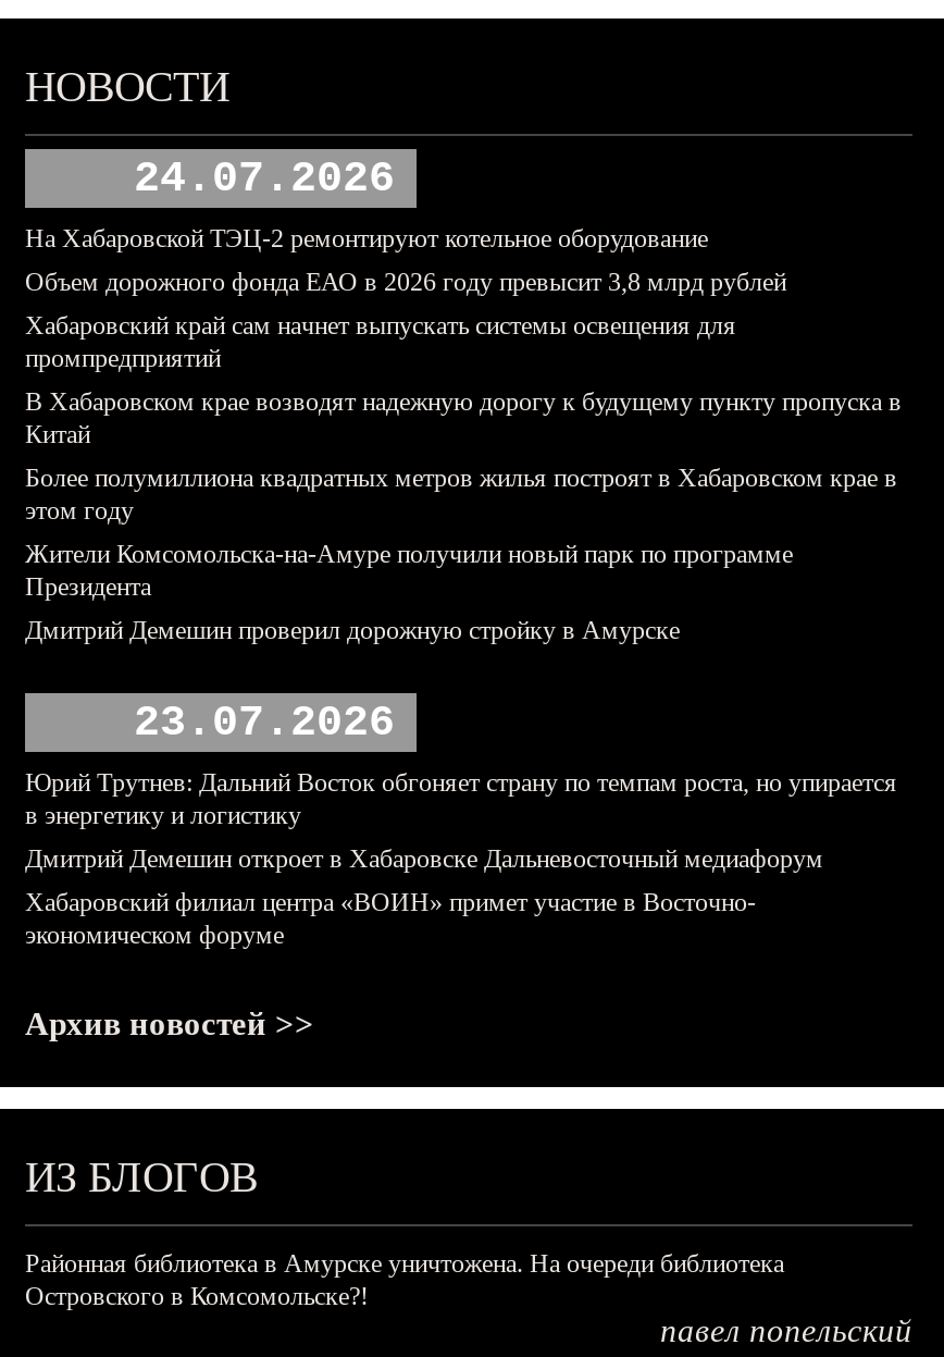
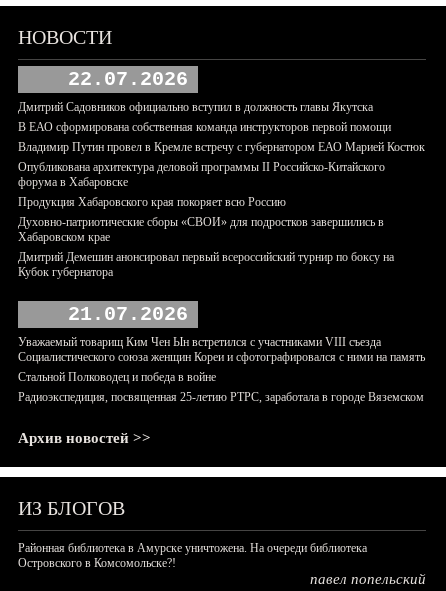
- 24.07.2026
- На Хабаровской ТЭЦ-2 ремонтируют котельное оборудование
- Объем дорожного фонда ЕАО в 2026 году превысит 3,8 млрд рублей
- Хабаровский край сам начнет выпускать системы освещения для
- промпредприятий
- В Хабаровском крае возводят надежную дорогу к будущему пункту пропуска в
- Китай
- Более полумиллиона квадратных метров жилья построят в Хабаровском крае в
- этом году
- Жители Комсомольска-на-Амуре получили новый парк по программе
- Президента
- Дмитрий Демешин проверил дорожную стройку в Амурске
+ 22.07.2026
+ Дмитрий Садовников официально вступил в должность главы Якутска
+ В ЕАО сформирована собственная команда инструкторов первой помощи
+ Владимир Путин провел в Кремле встречу с губернатором ЕАО Марией Костюк
+ Опубликована архитектура деловой программы II Российско-Китайского
+ форума в Хабаровске
+ Продукция Хабаровского края покоряет всю Россию
+ Духовно-патриотические сборы «СВОИ» для подростков завершились в
+ Хабаровском крае
+ Дмитрий Демешин анонсировал первый всероссийский турнир по боксу на
+ Кубок губернатора

- 23.07.2026
- Юрий Трутнев: Дальний Восток обгоняет страну по темпам роста, но упирается
- в энергетику и логистику
- Дмитрий Демешин откроет в Хабаровске Дальневосточный медиафорум
- Хабаровский филиал центра «ВОИН» примет участие в Восточно-
- экономическом форуме
+ 21.07.2026
+ Уважаемый товарищ Ким Чен Ын встретился с участниками VIII съезда
+ Социалистического союза женщин Кореи и сфотографировался с ними на память
+ Стальной Полководец и победа в войне
+ Радиоэкспедиция, посвященная 25-летию РТРС, заработала в городе Вяземском
